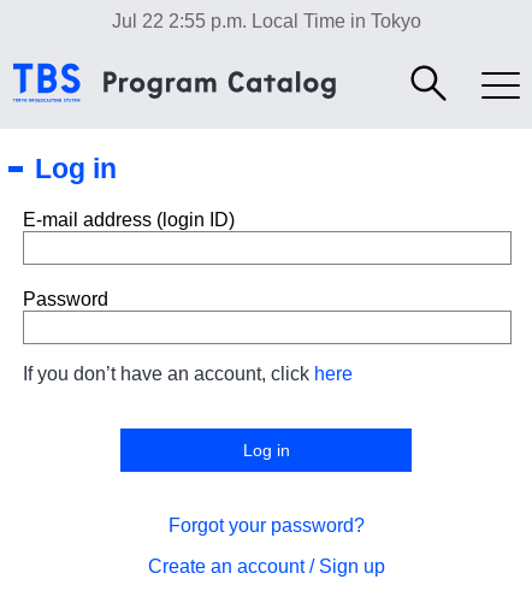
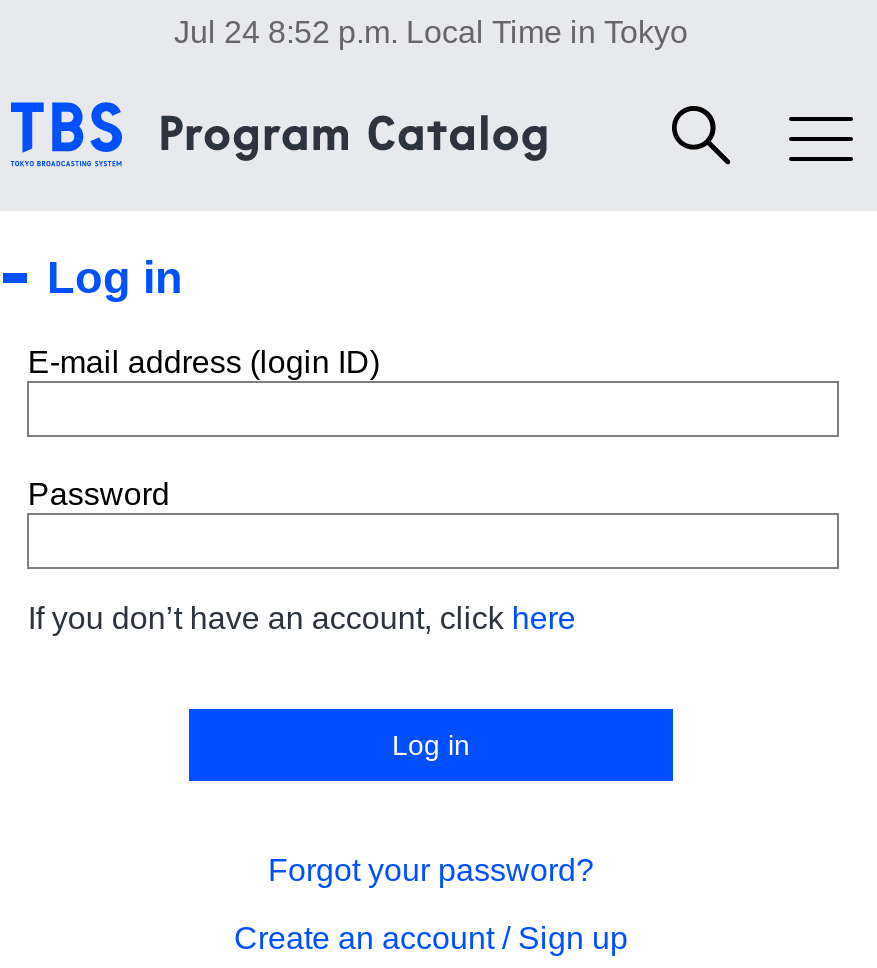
- Jul 22 2:55 p.m. Local Time in Tokyo
+ Jul 24 8:52 p.m. Local Time in Tokyo
